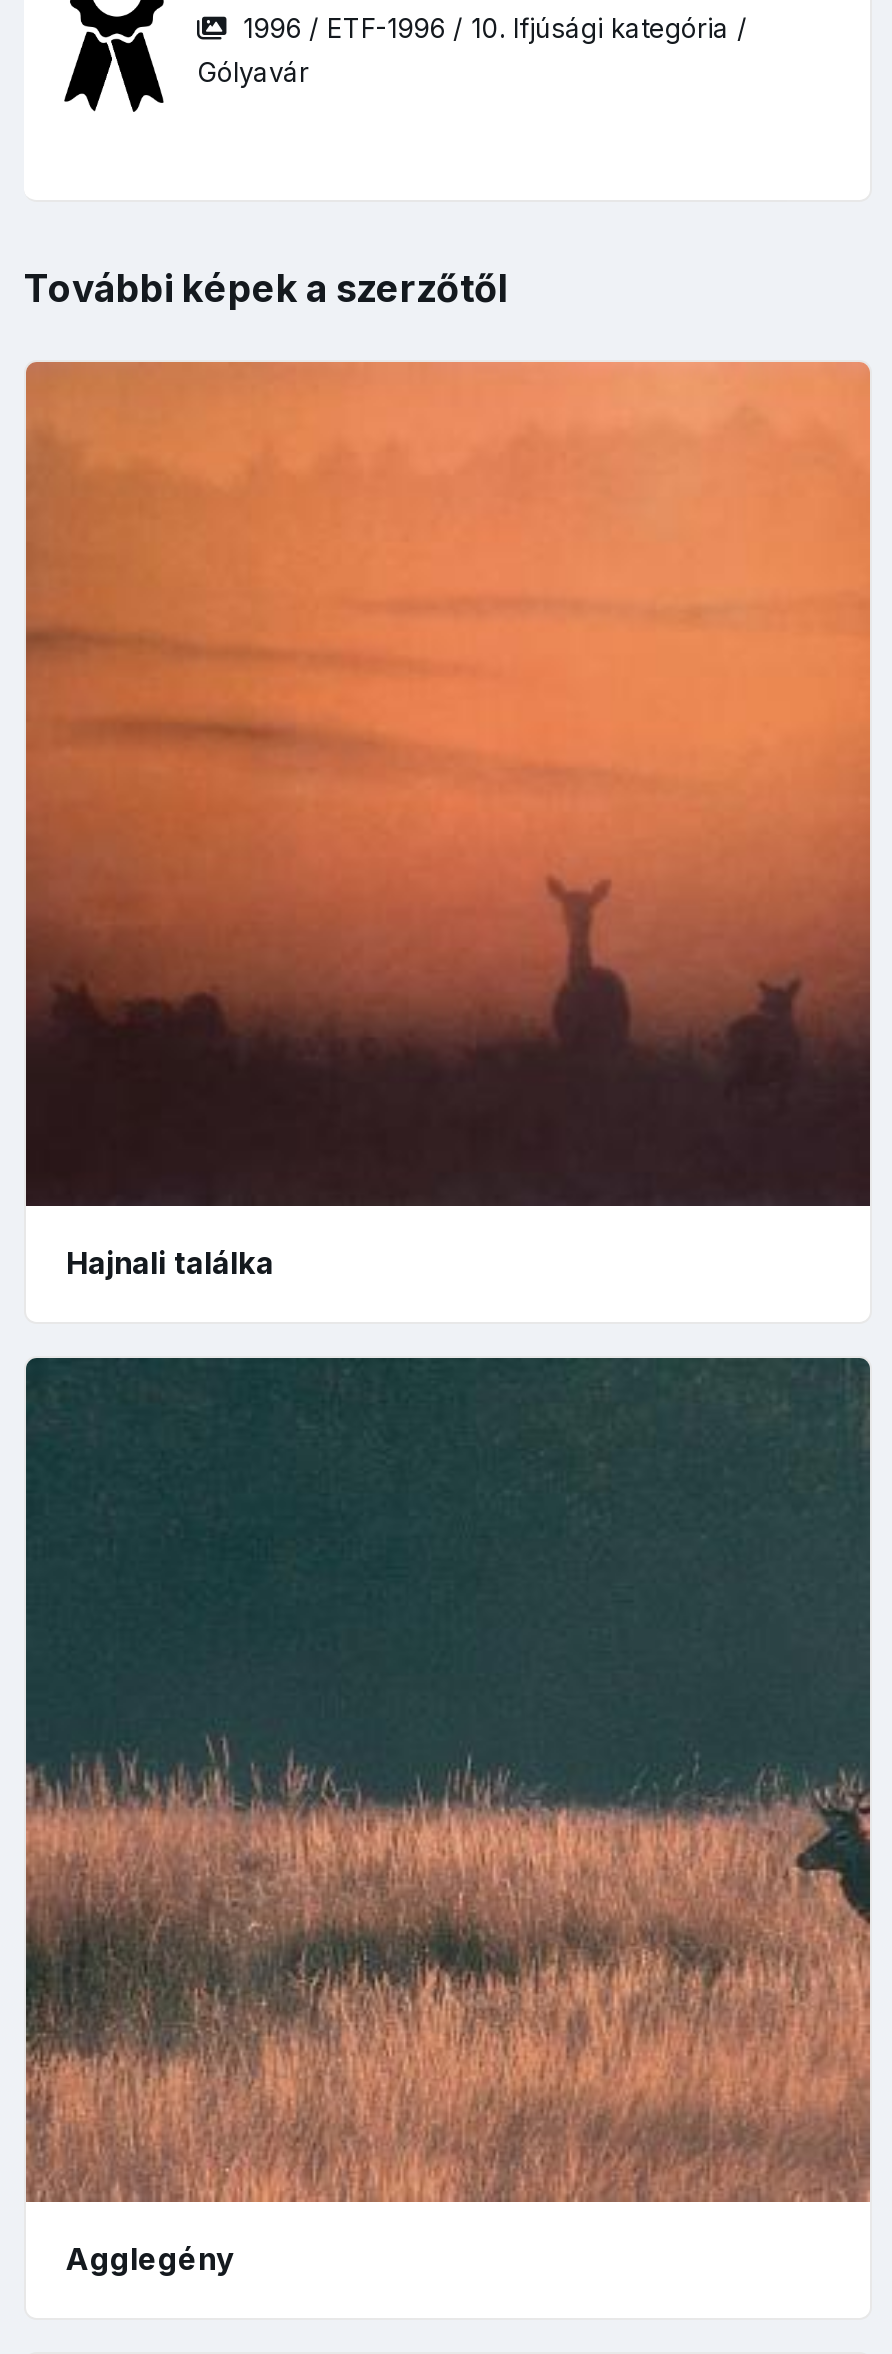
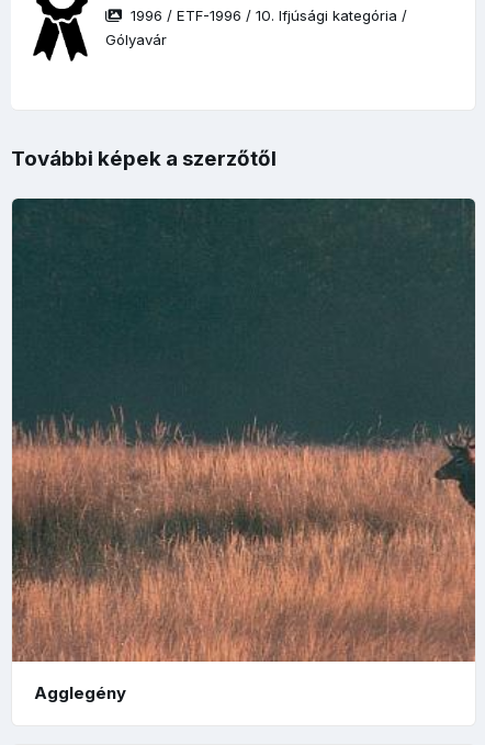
- [image]
- Hajnali találka
